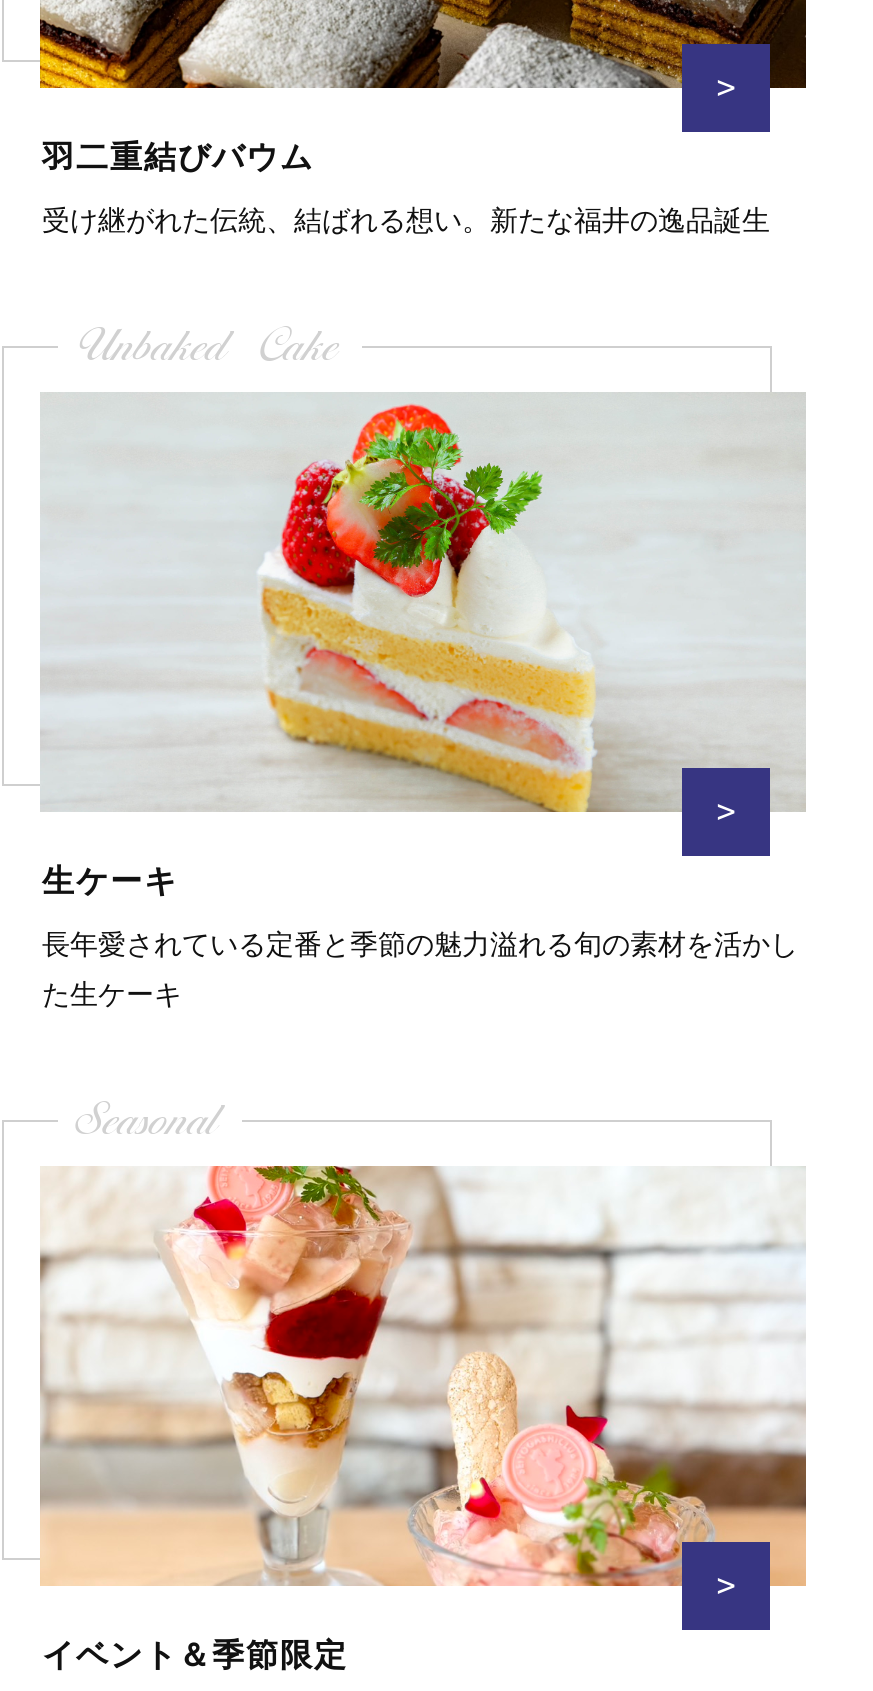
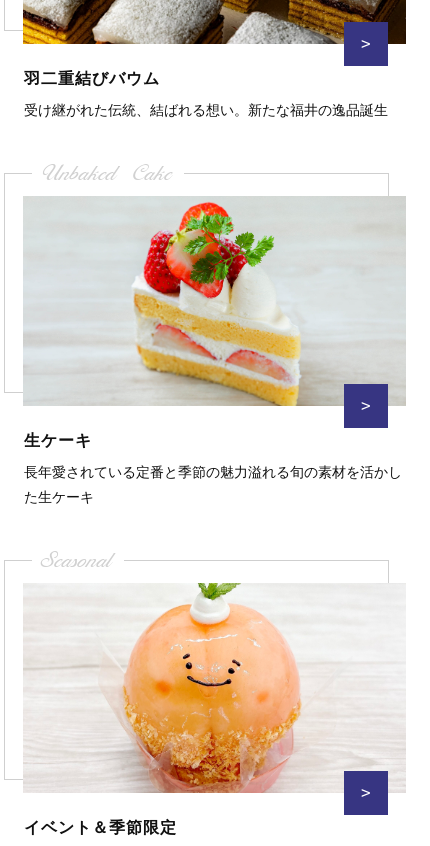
- [image]
+ [image]
